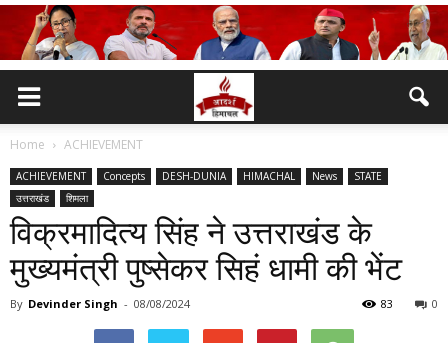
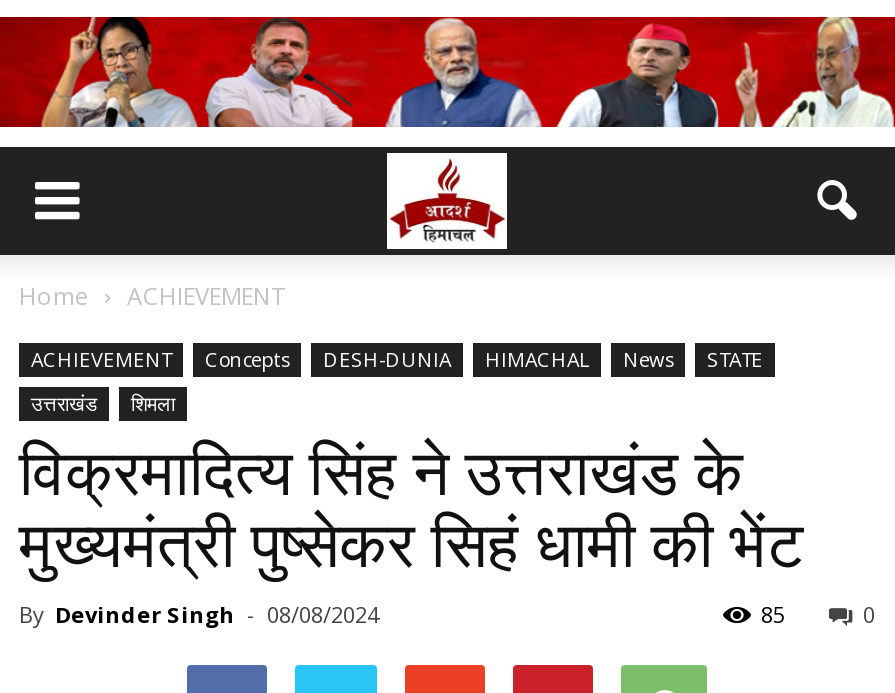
- 83
+ 85
